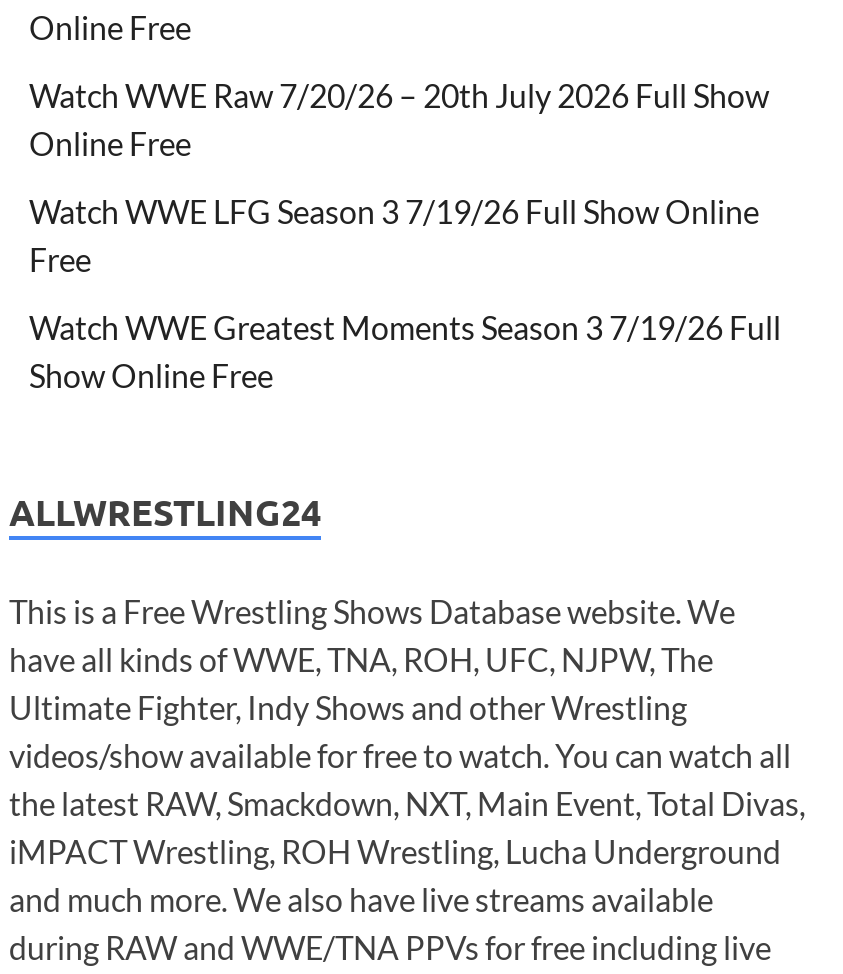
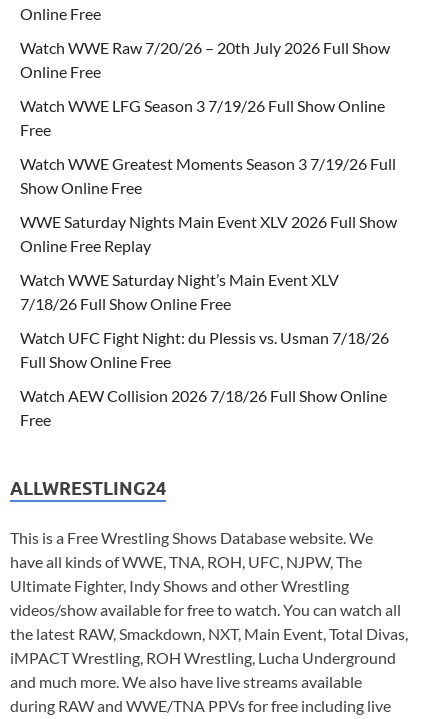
+ WWE Saturday Nights Main Event XLV 2026 Full Show
+ Online Free Replay
+ Watch WWE Saturday Night’s Main Event XLV
+ 7/18/26 Full Show Online Free
+ Watch UFC Fight Night: du Plessis vs. Usman 7/18/26
+ Full Show Online Free
+ Watch AEW Collision 2026 7/18/26 Full Show Online
+ Free
